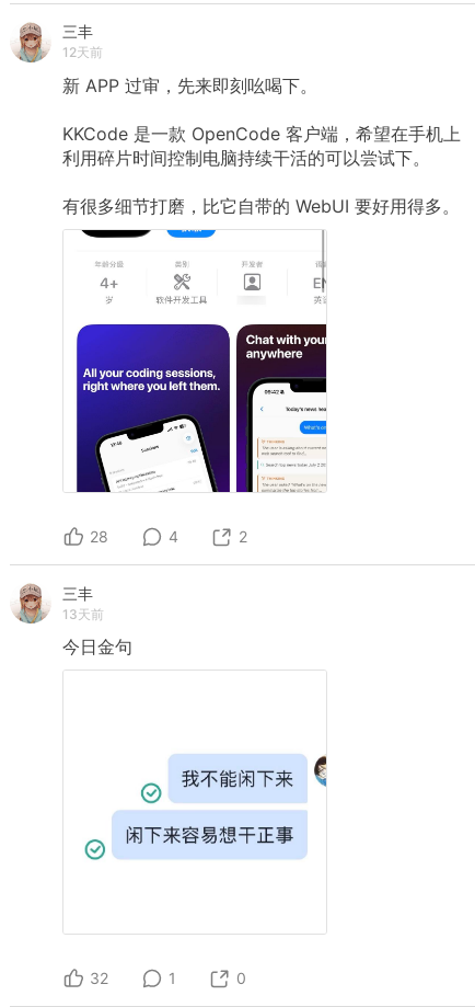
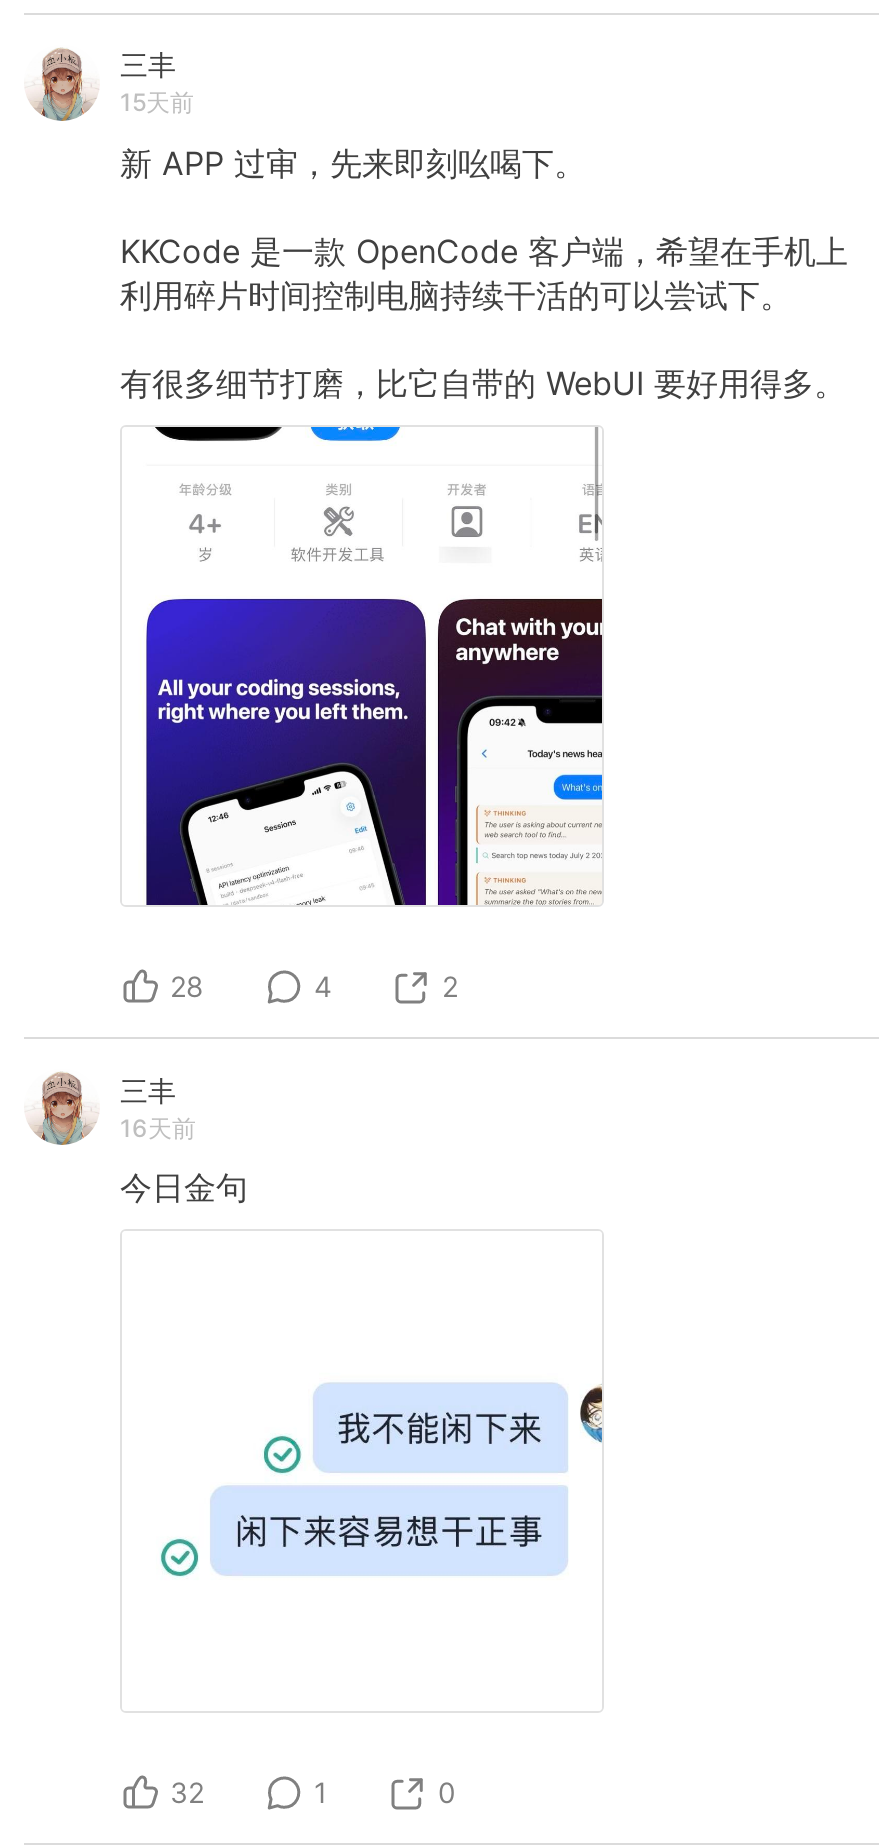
- 12天前
+ 15天前

- 13天前
+ 16天前
